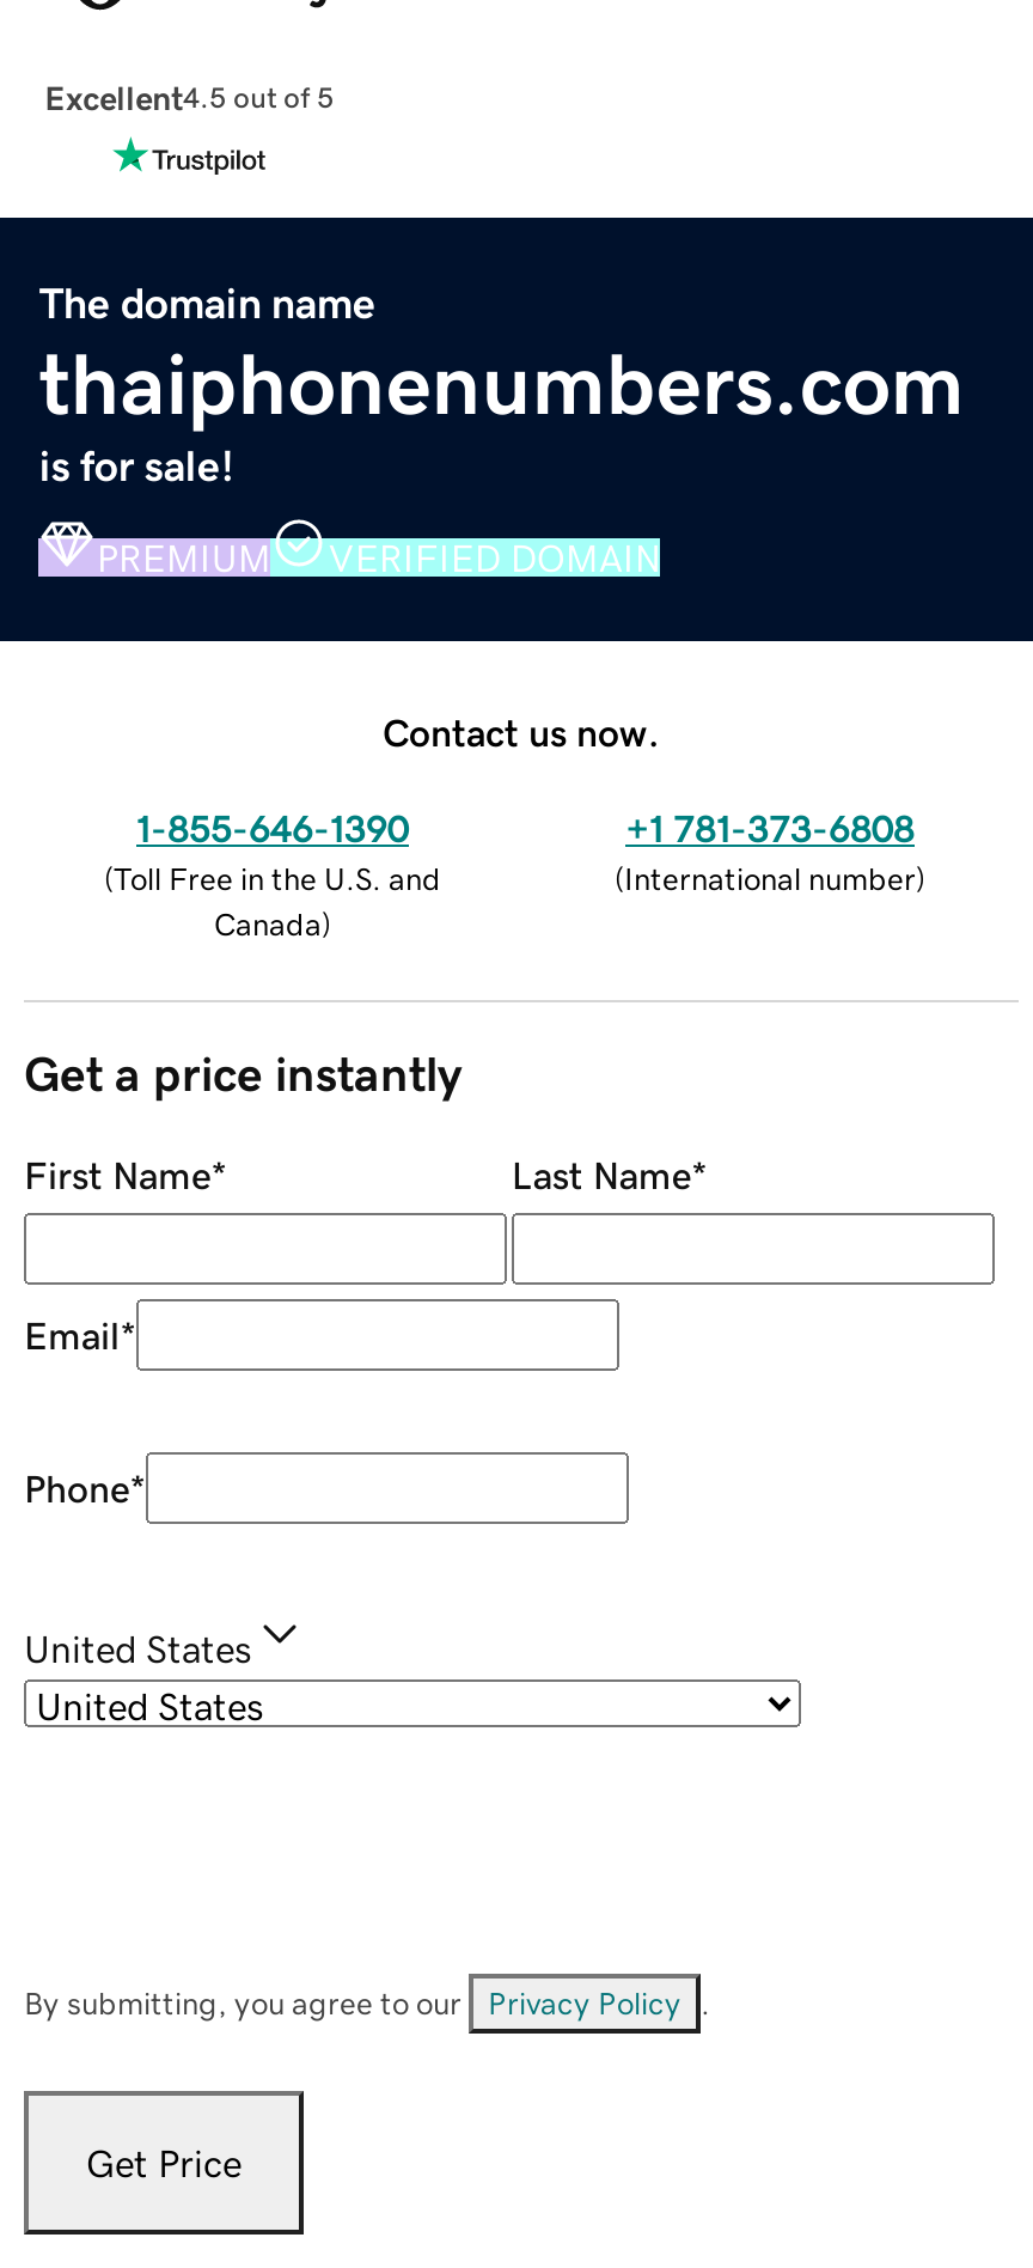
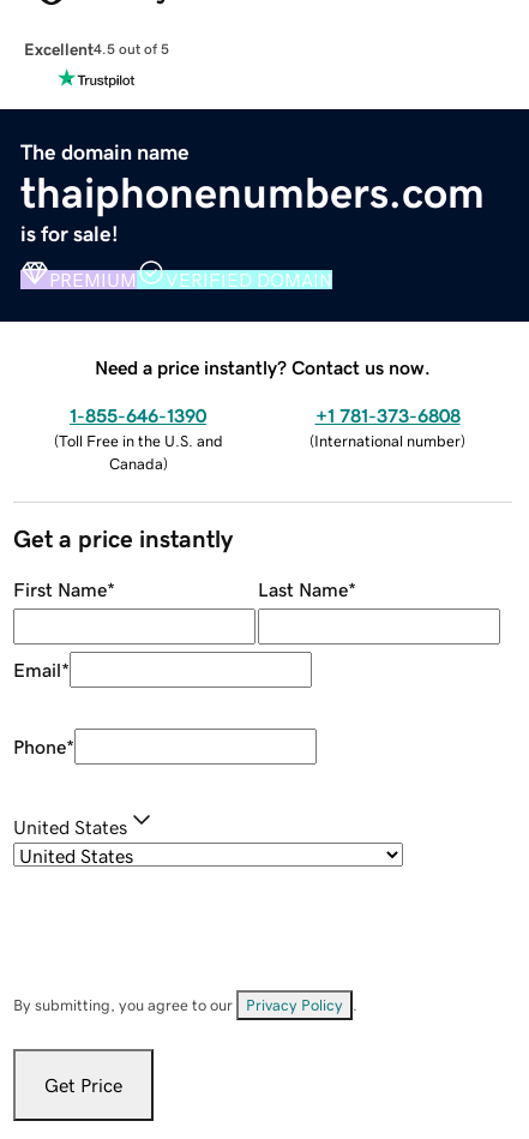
- Contact us now.
+ Need a price instantly? Contact us now.
